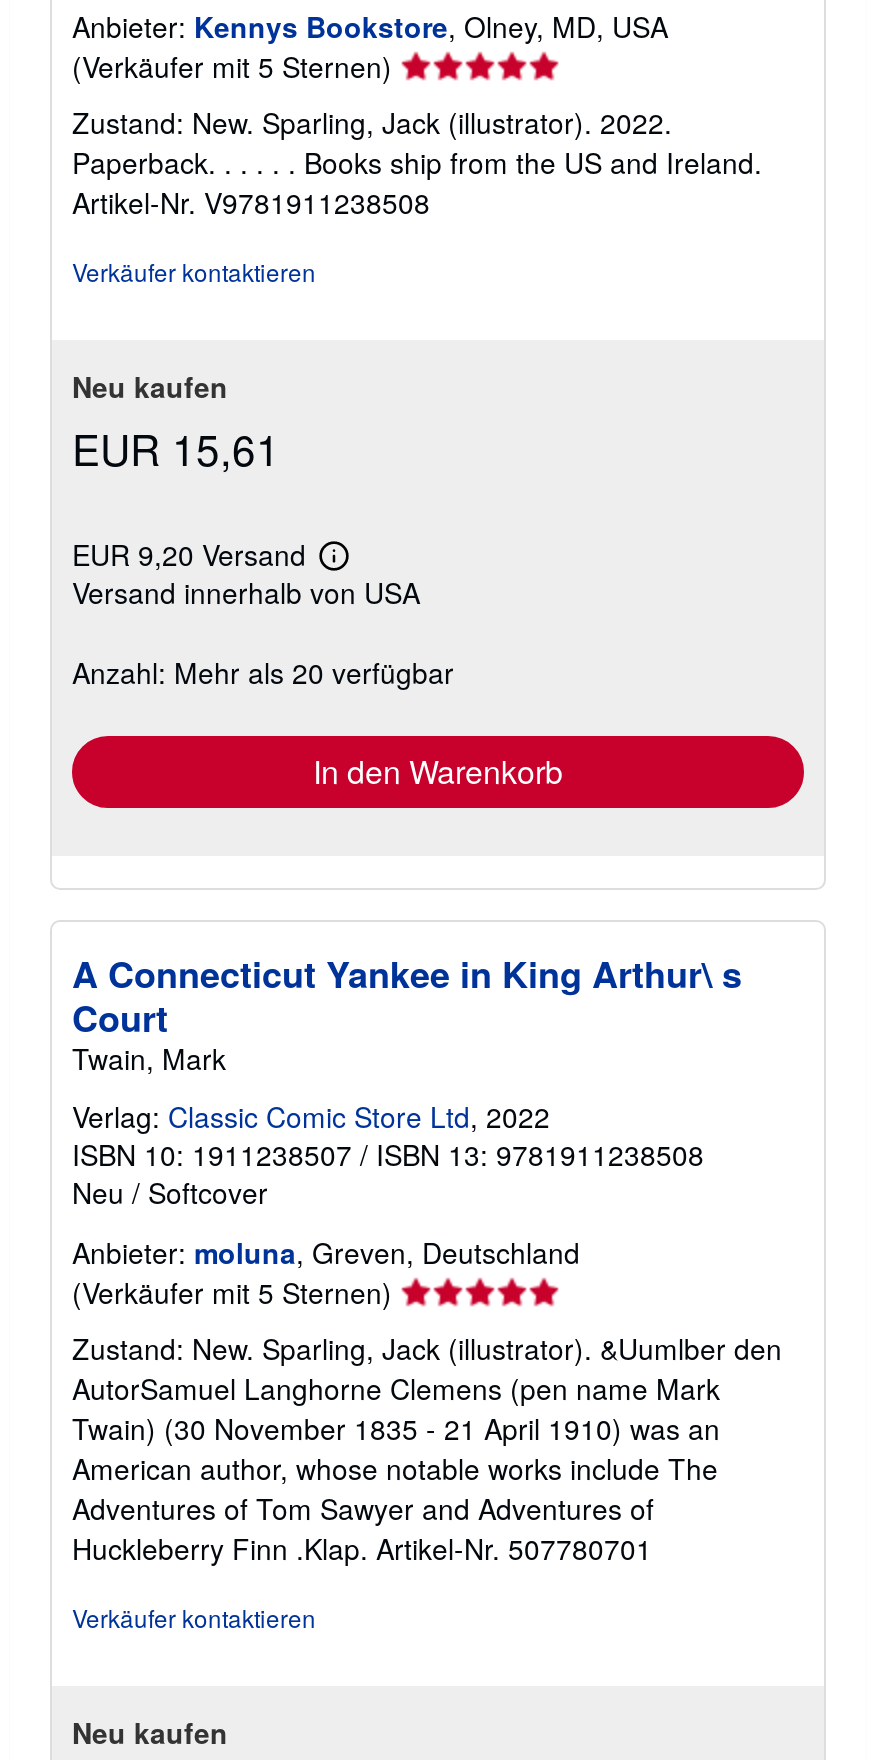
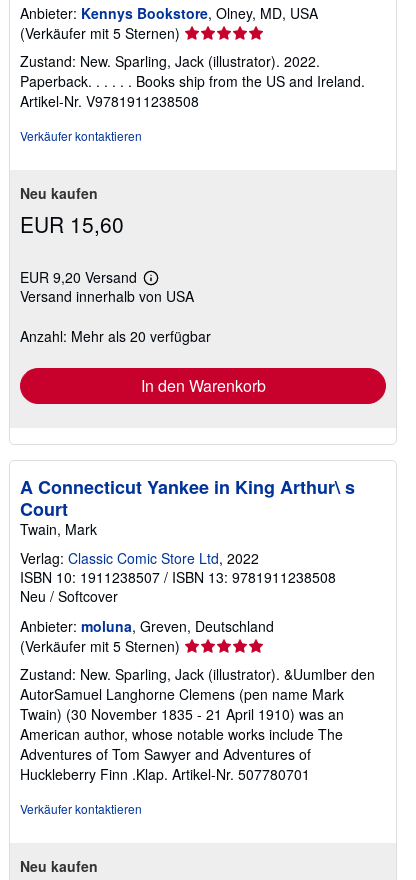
- EUR 15,61
+ EUR 15,60
